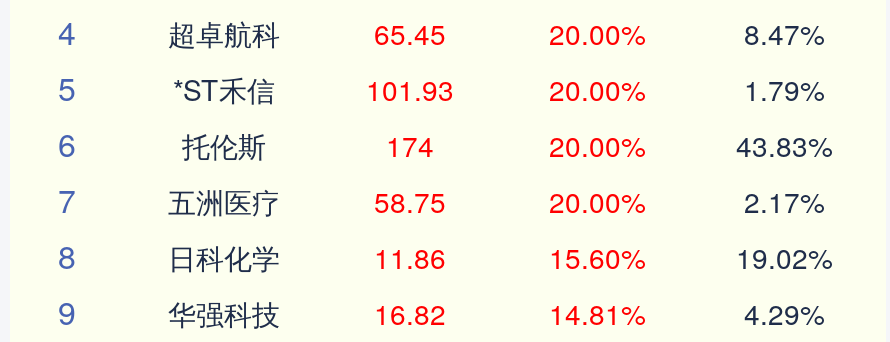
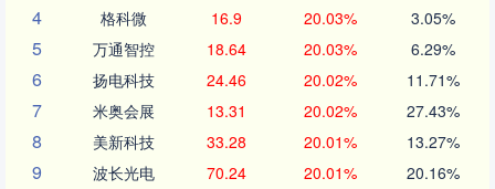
- 超卓航科
- 65.45
- 20.00%
- 8.47%
+ 格科微
+ 16.9
+ 20.03%
+ 3.05%

- *ST禾信
- 101.93
- 20.00%
- 1.79%
+ 万通智控
+ 18.64
+ 20.03%
+ 6.29%

- 托伦斯
- 174
- 20.00%
- 43.83%
+ 扬电科技
+ 24.46
+ 20.02%
+ 11.71%

- 五洲医疗
- 58.75
- 20.00%
- 2.17%
+ 米奥会展
+ 13.31
+ 20.02%
+ 27.43%

- 日科化学
- 11.86
- 15.60%
- 19.02%
+ 美新科技
+ 33.28
+ 20.01%
+ 13.27%

- 华强科技
- 16.82
- 14.81%
- 4.29%
+ 波长光电
+ 70.24
+ 20.01%
+ 20.16%
